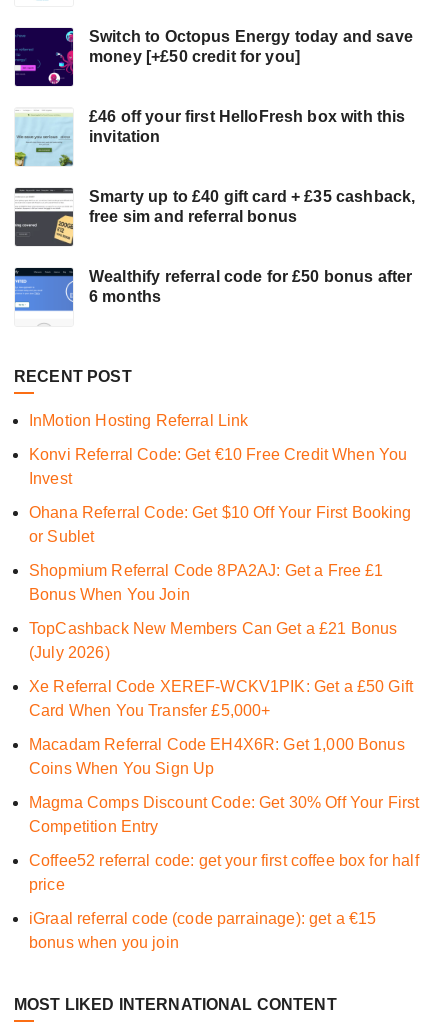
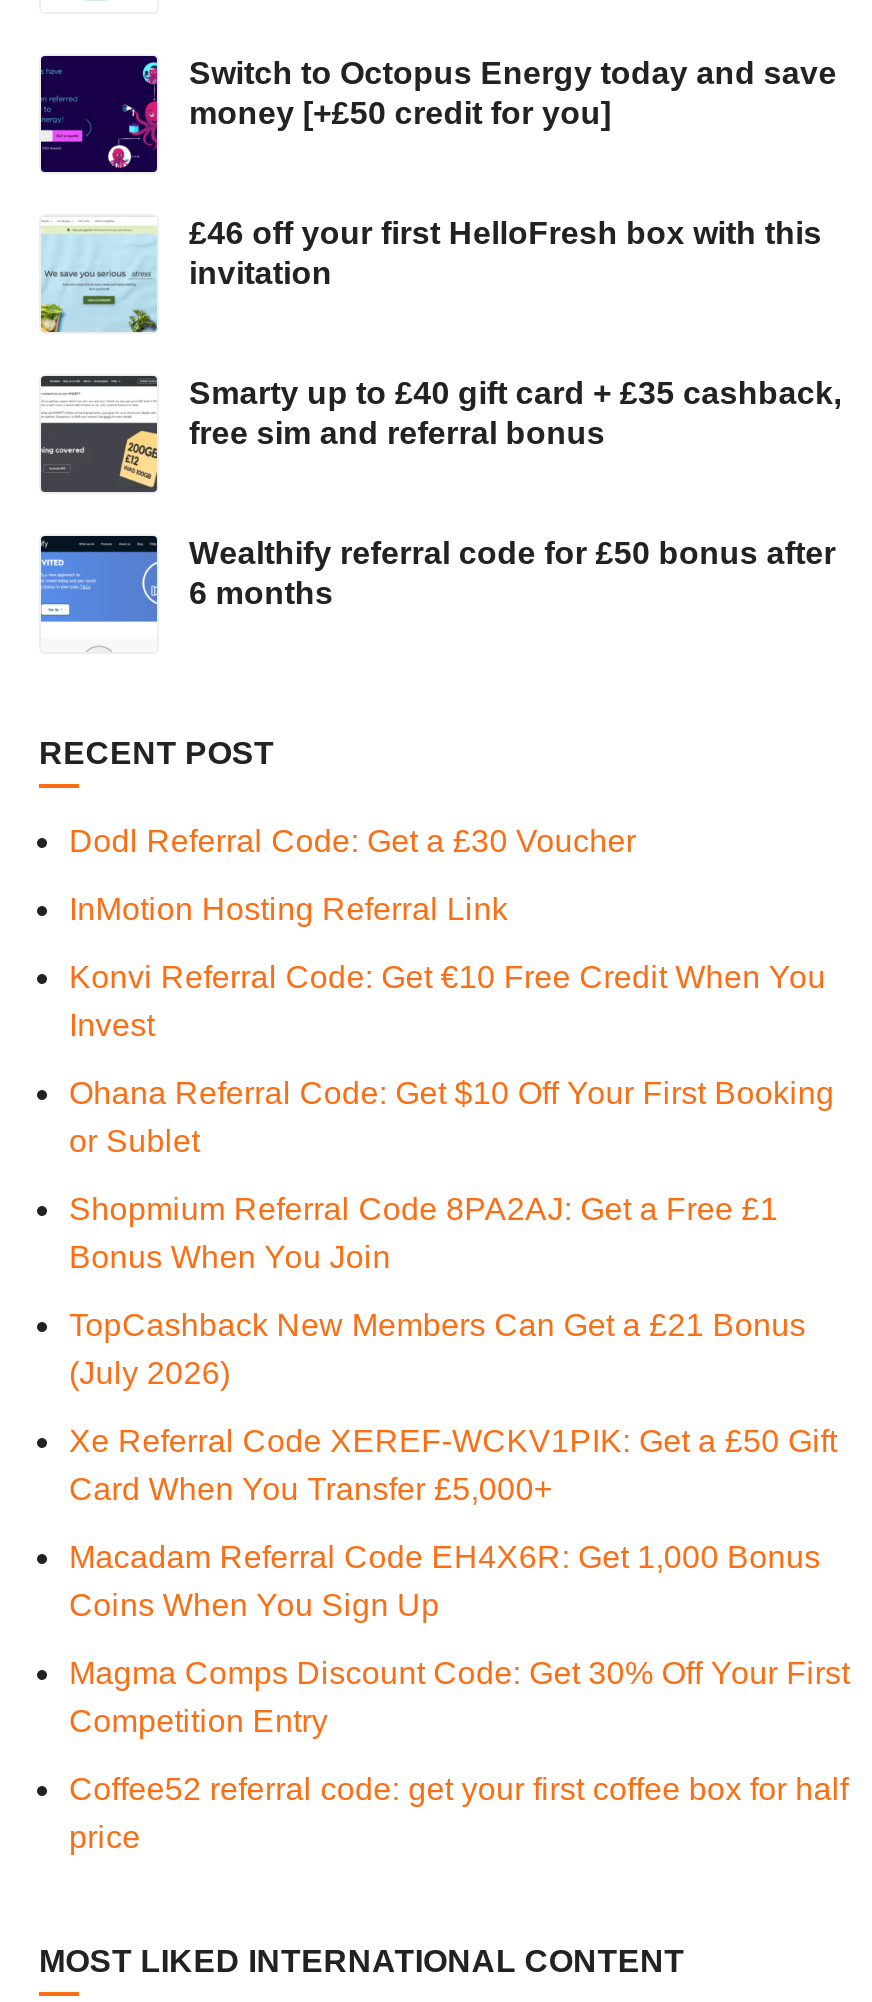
+ Dodl Referral Code: Get a £30 Voucher

moved down: InMotion Hosting Referral Link | Konvi Referral Code: Get €10 Free Credit When You | Invest | ... | Coffee52 referral code: get your first coffee box for half | price

- iGraal referral code (code parrainage): get a €15
- bonus when you join
